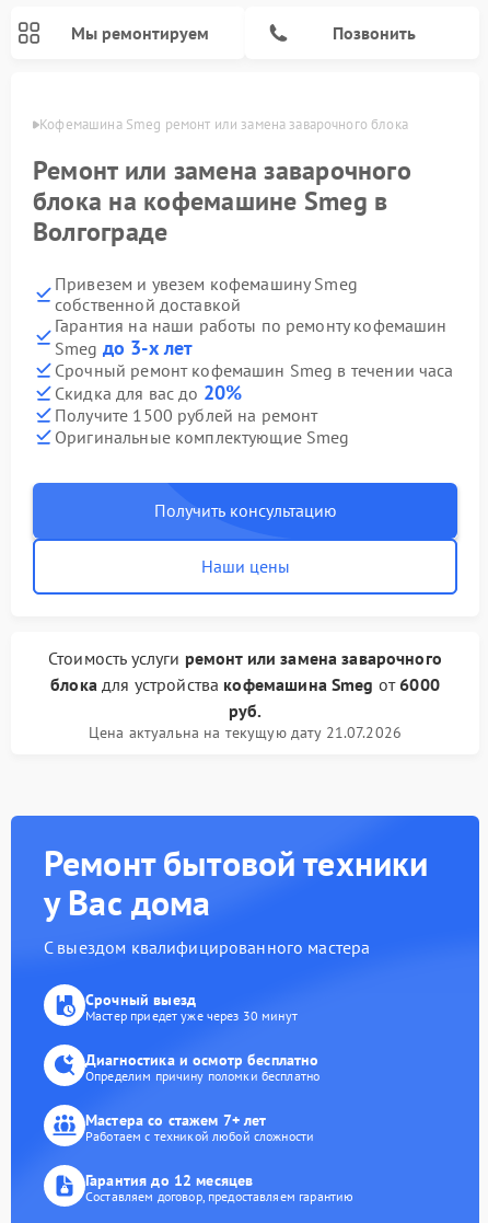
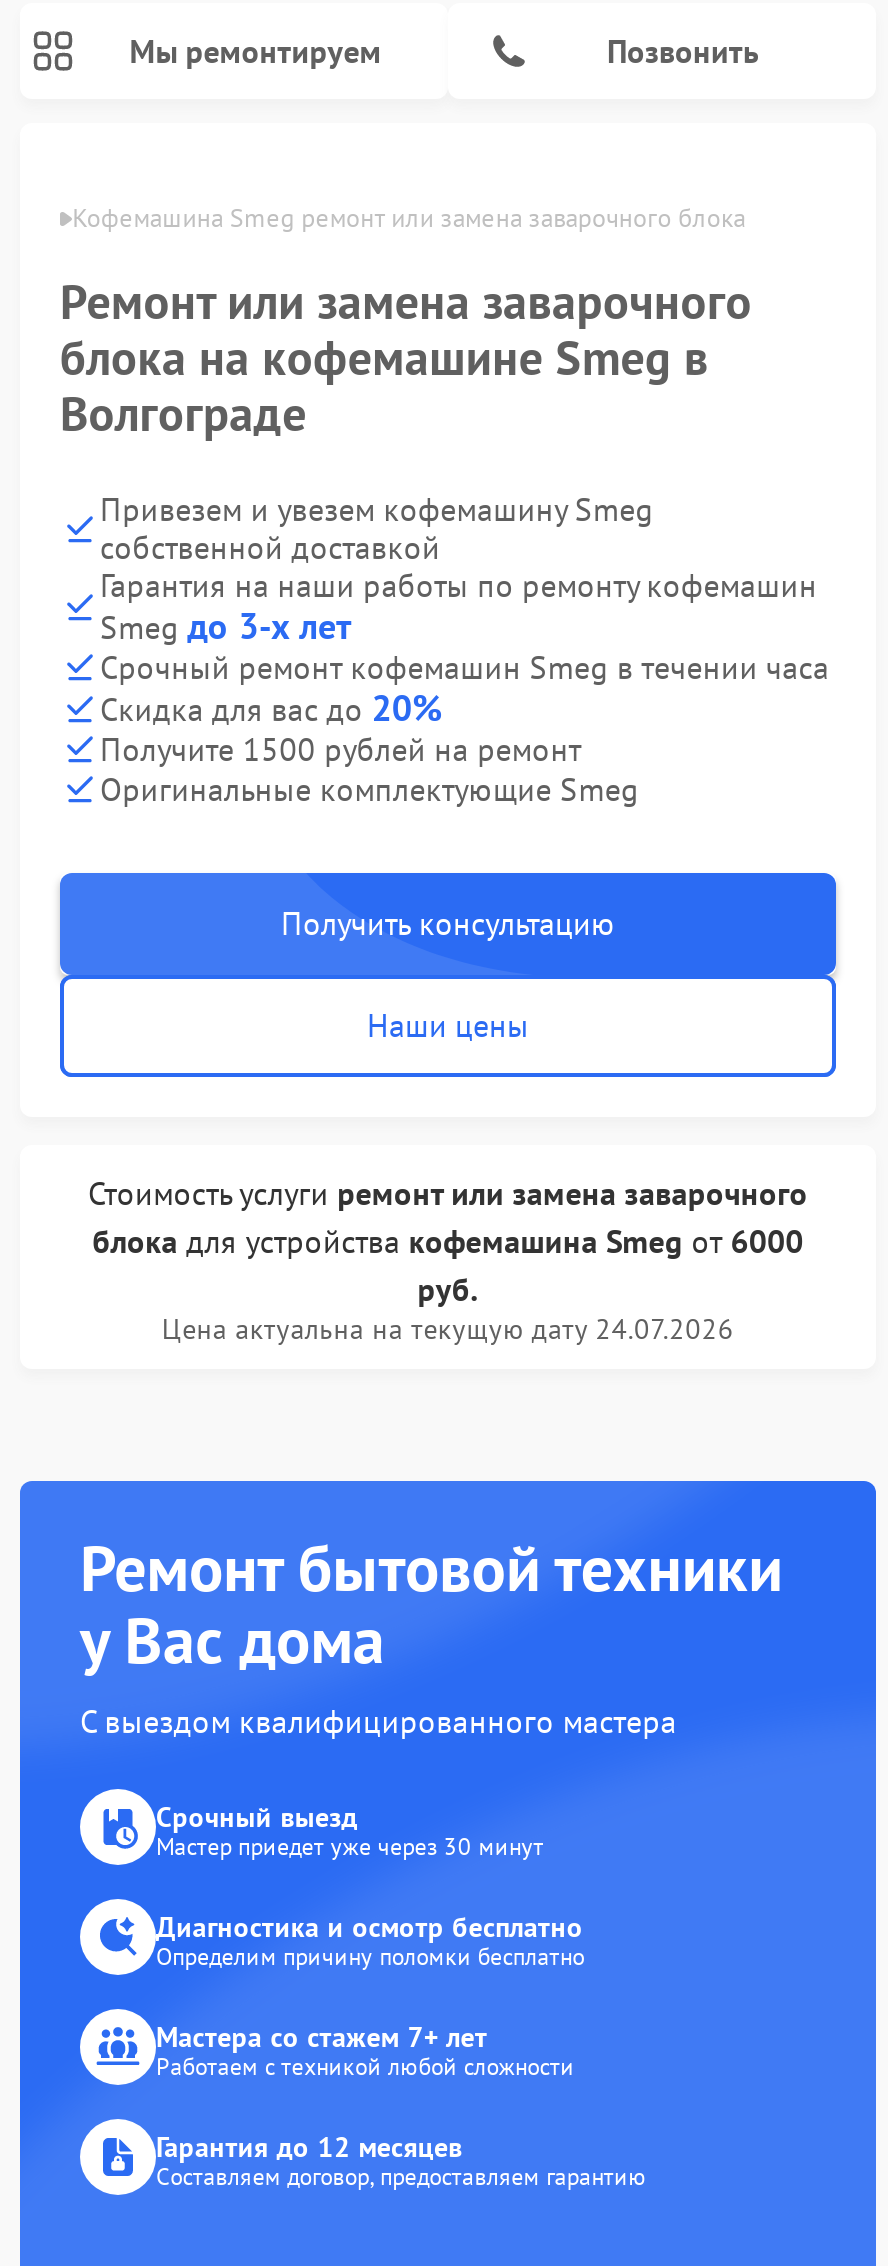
- Цена актуальна на текущую дату 21.07.2026
+ Цена актуальна на текущую дату 24.07.2026
